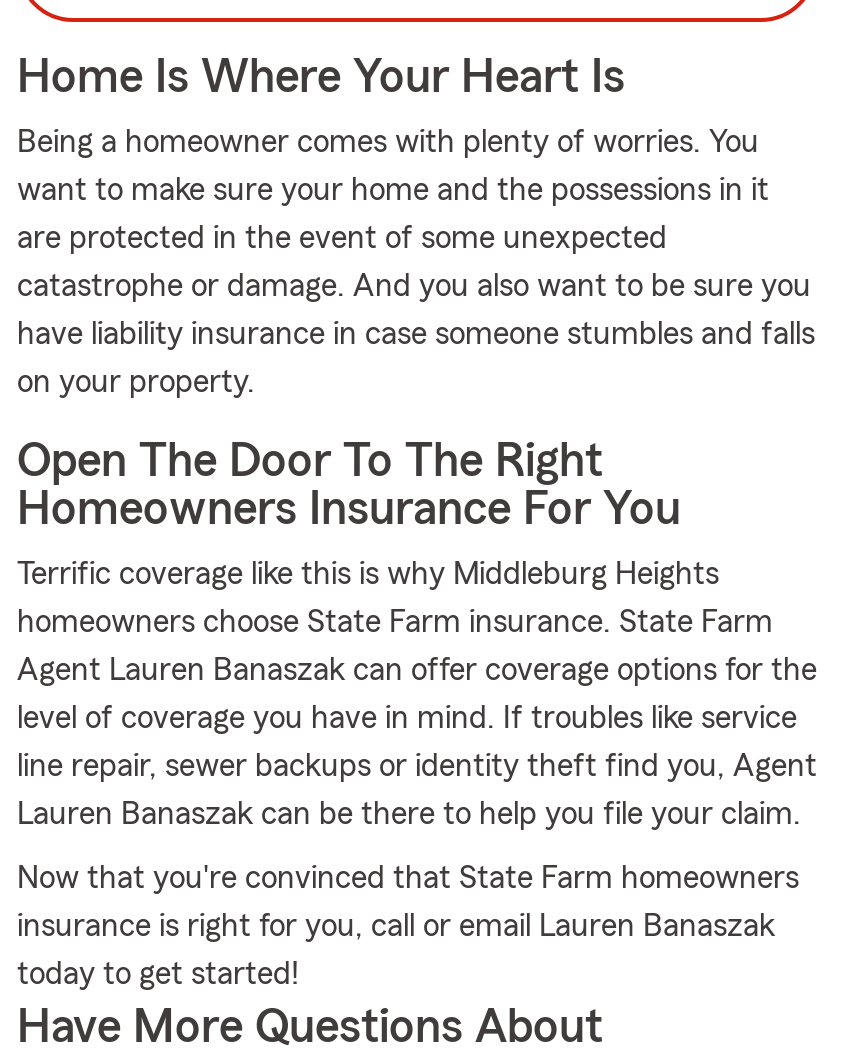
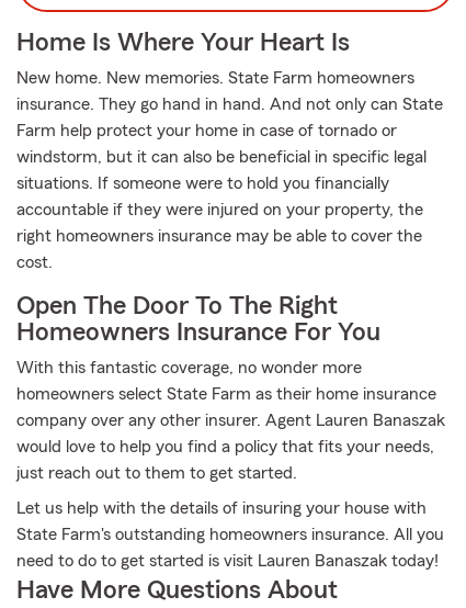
- Being a homeowner comes with plenty of worries. You
- want to make sure your home and the possessions in it
- are protected in the event of some unexpected
- catastrophe or damage. And you also want to be sure you
- have liability insurance in case someone stumbles and falls
- on your property.
+ New home. New memories. State Farm homeowners
+ insurance. They go hand in hand. And not only can State
+ Farm help protect your home in case of tornado or
+ windstorm, but it can also be beneficial in specific legal
+ situations. If someone were to hold you financially
+ accountable if they were injured on your property, the
+ right homeowners insurance may be able to cover the
+ cost.

moved down: Open The Door To The Right | Homeowners Insurance For You

- Terrific coverage like this is why Middleburg Heights
- homeowners choose State Farm insurance. State Farm
- Agent Lauren Banaszak can offer coverage options for the
- level of coverage you have in mind. If troubles like service
- line repair, sewer backups or identity theft find you, Agent
- Lauren Banaszak can be there to help you file your claim.
- Now that you're convinced that State Farm homeowners
- insurance is right for you, call or email Lauren Banaszak
- today to get started!
+ With this fantastic coverage, no wonder more
+ homeowners select State Farm as their home insurance
+ company over any other insurer. Agent Lauren Banaszak
+ would love to help you find a policy that fits your needs,
+ just reach out to them to get started.
+ Let us help with the details of insuring your house with
+ State Farm's outstanding homeowners insurance. All you
+ need to do to get started is visit Lauren Banaszak today!
